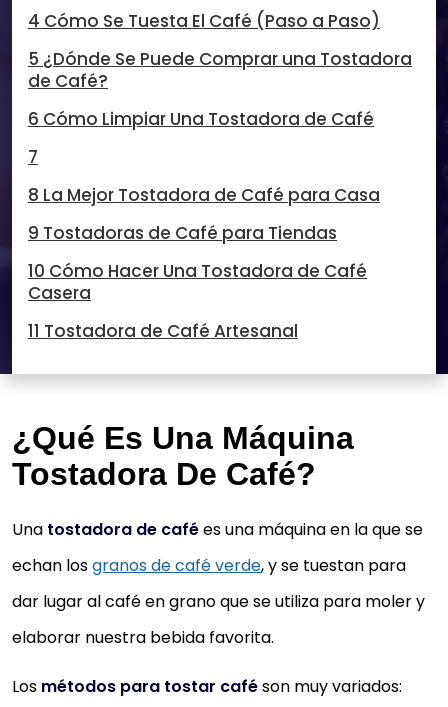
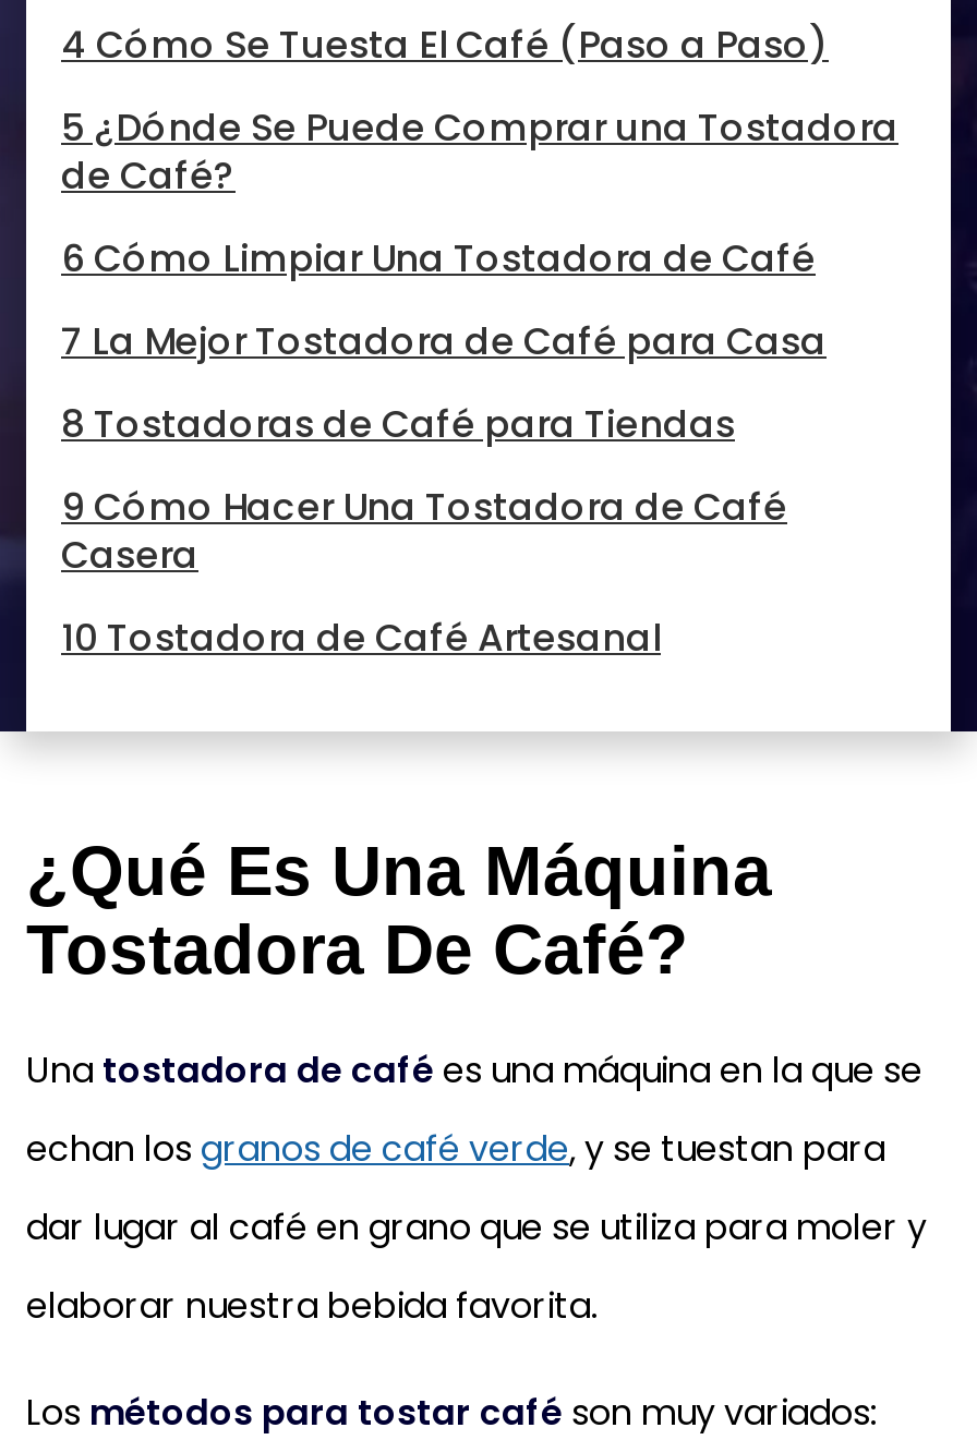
- 7
- 8 La Mejor Tostadora de Café para Casa
- 9 Tostadoras de Café para Tiendas
- 10 Cómo Hacer Una Tostadora de Café
+ 7 La Mejor Tostadora de Café para Casa
+ 8 Tostadoras de Café para Tiendas
+ 9 Cómo Hacer Una Tostadora de Café

- 11 Tostadora de Café Artesanal
+ 10 Tostadora de Café Artesanal
